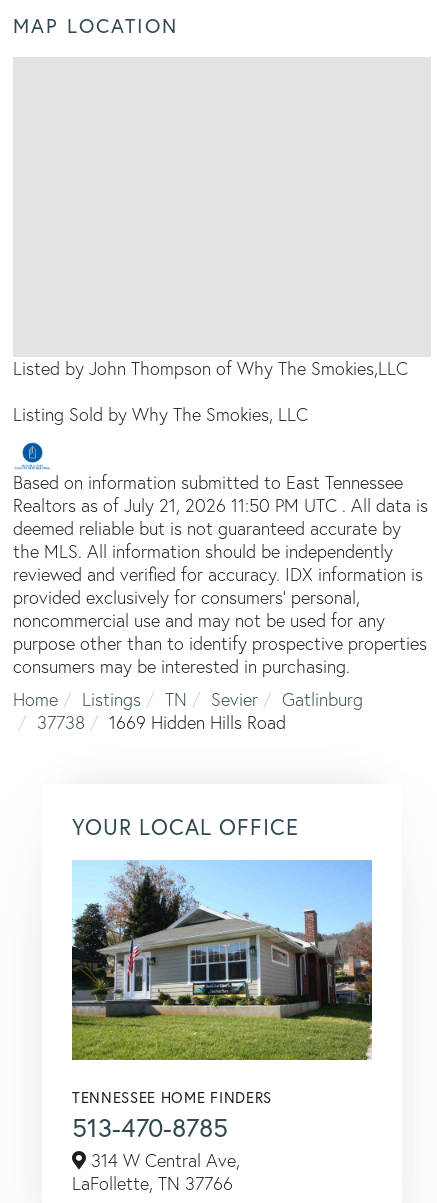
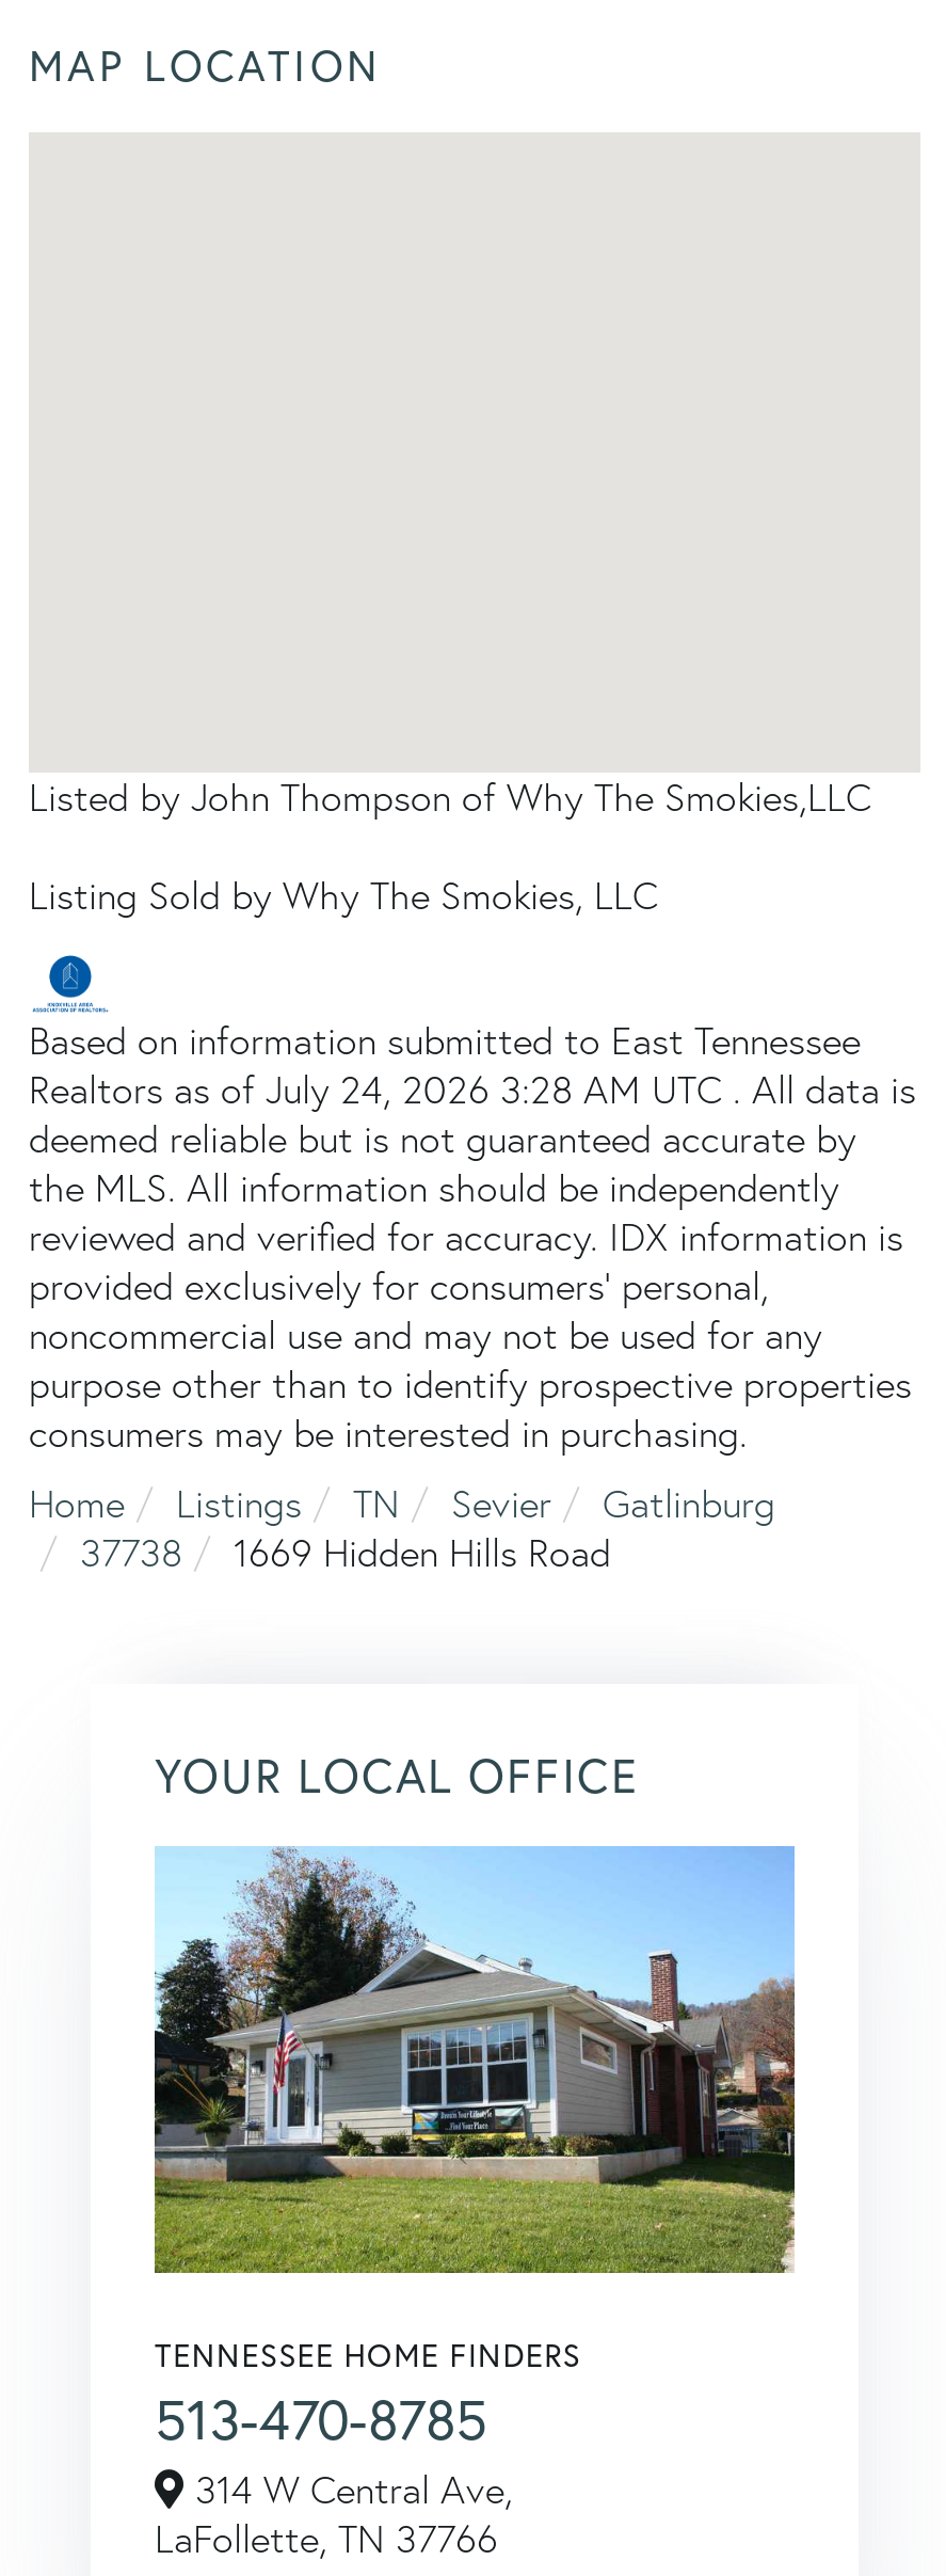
- Realtors as of July 21, 2026 11:50 PM UTC . All data is
+ Realtors as of July 24, 2026 3:28 AM UTC . All data is
